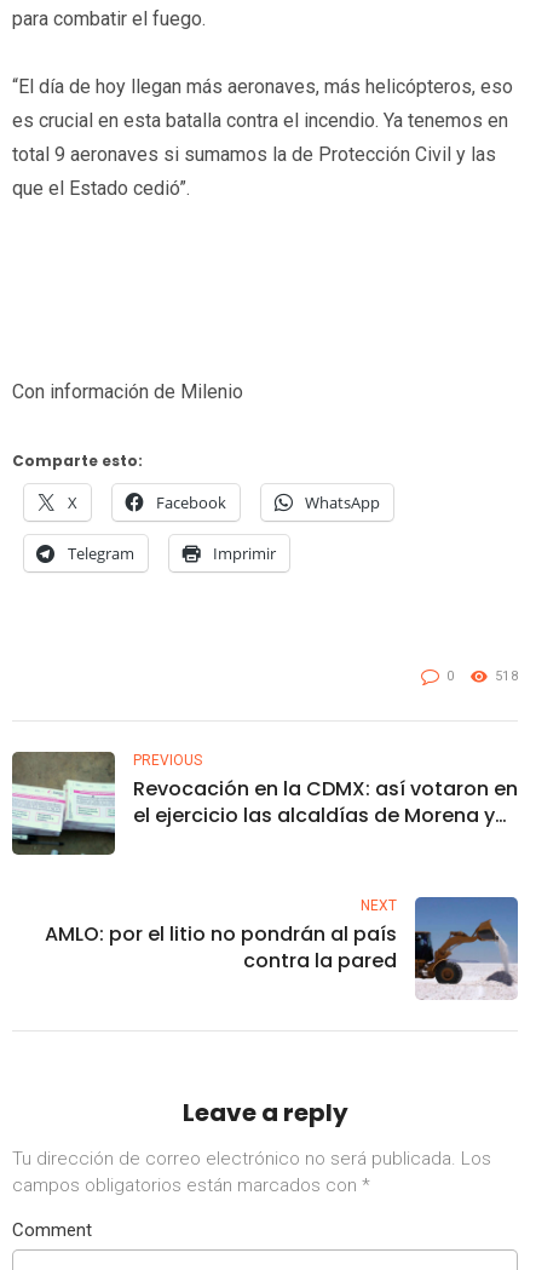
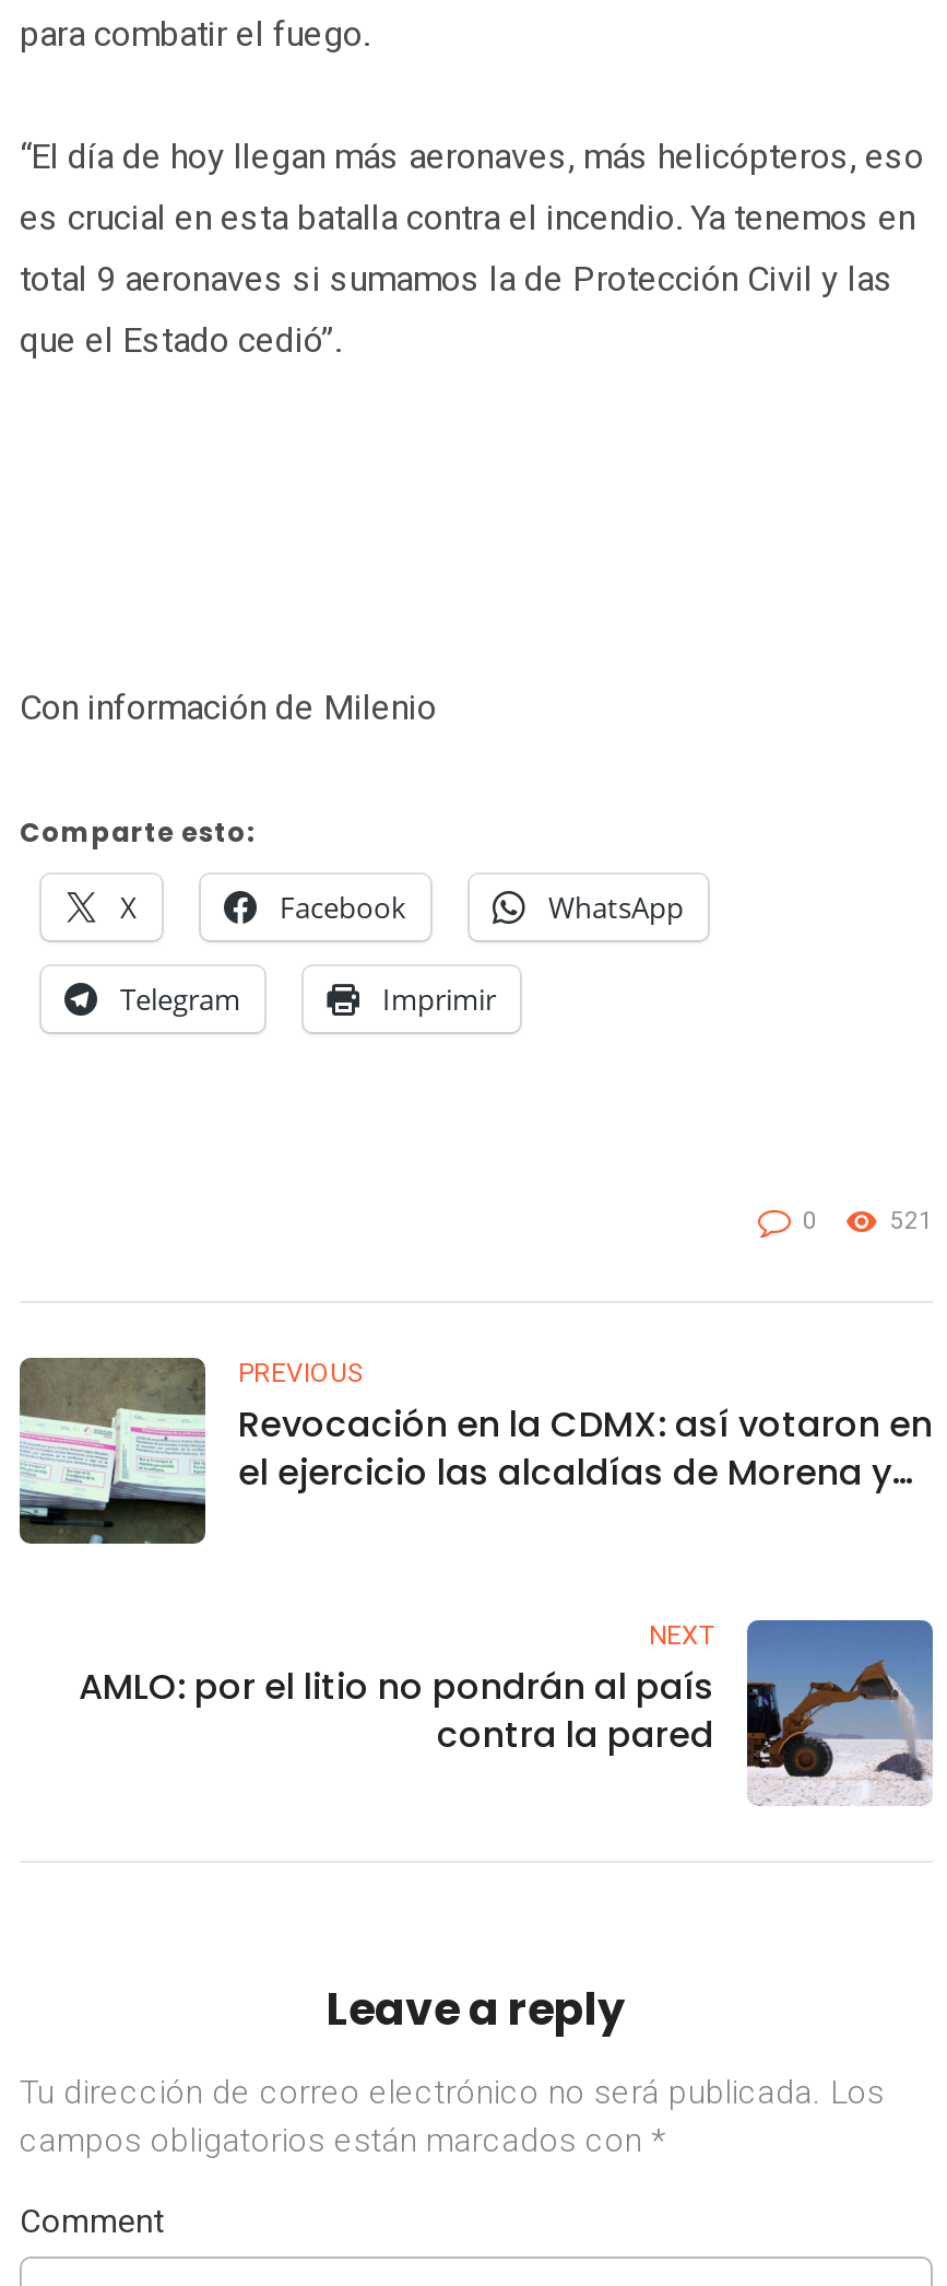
- 518
+ 521
